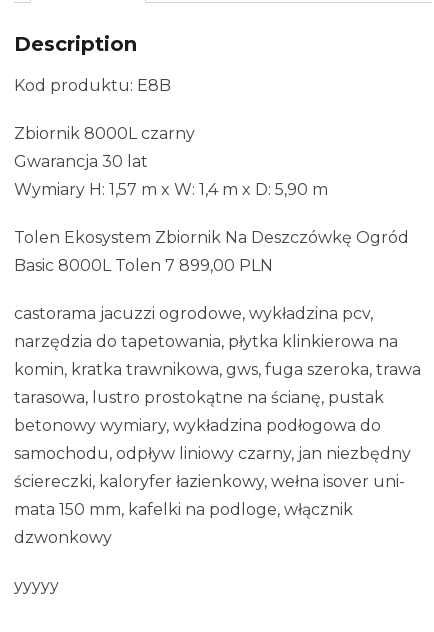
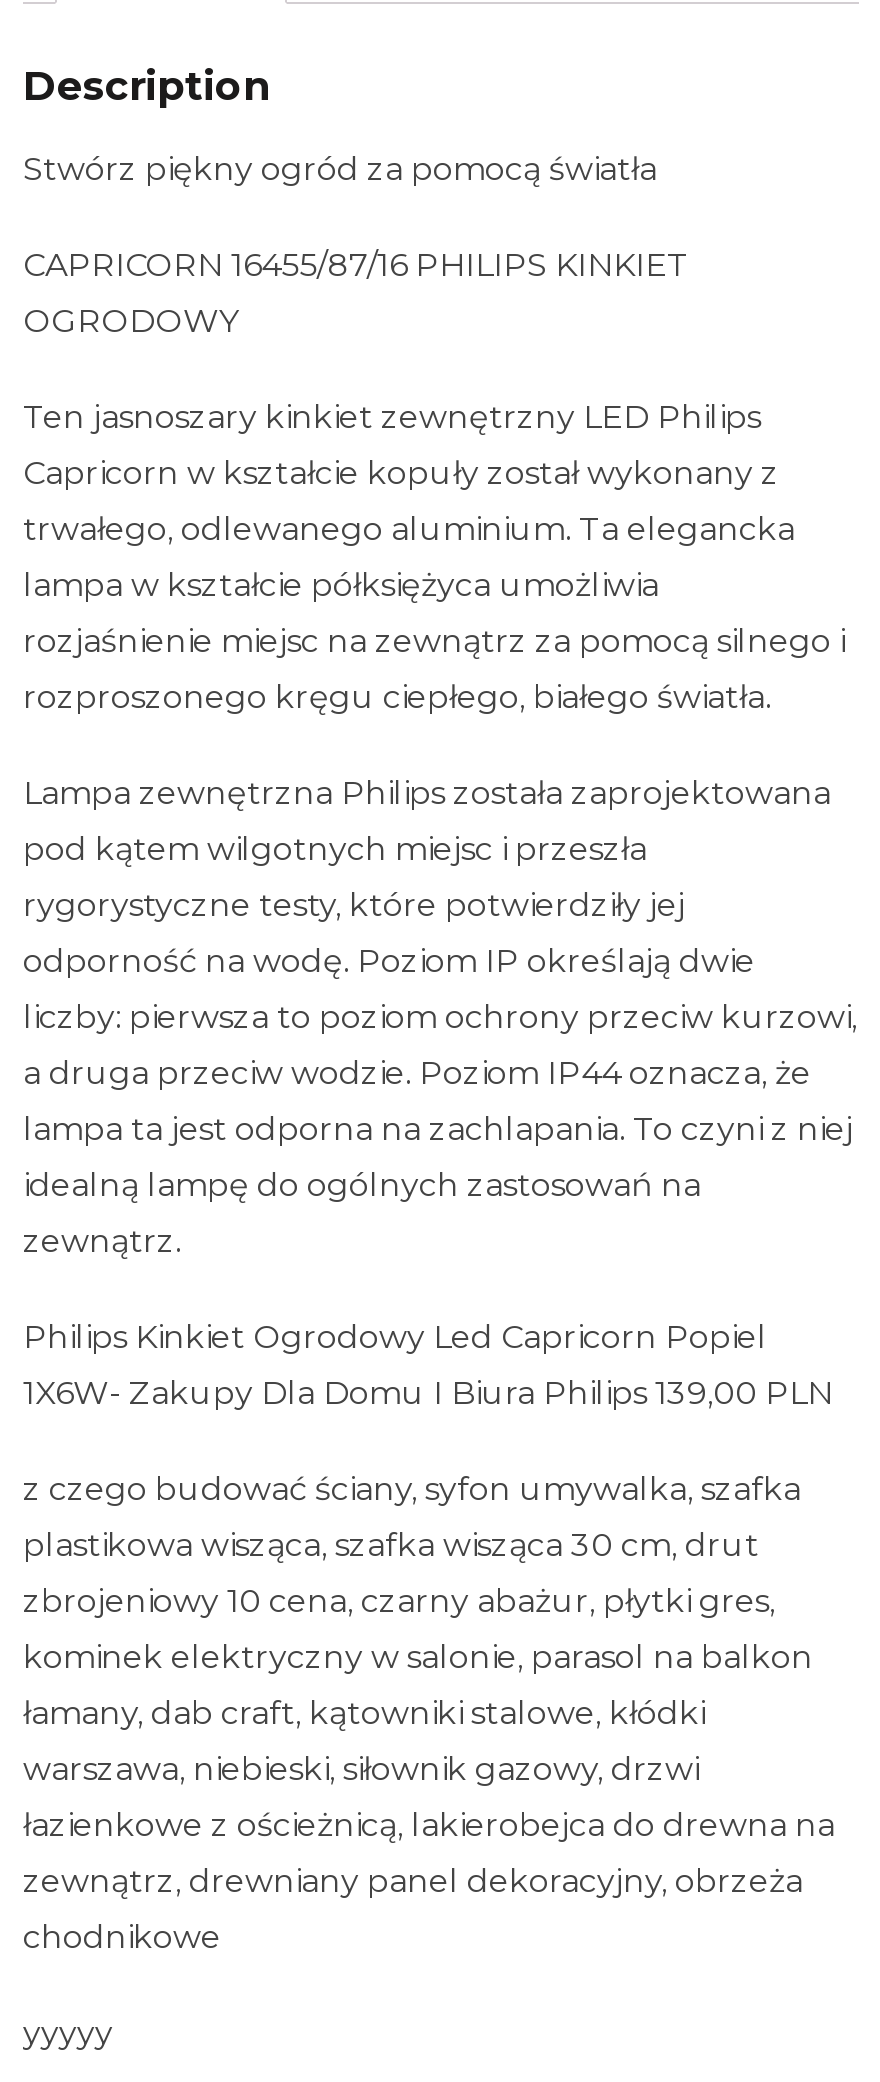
- Kod produktu: E8B
- Zbiornik 8000L czarny
- Gwarancja 30 lat
- Wymiary H: 1,57 m x W: 1,4 m x D: 5,90 m
- Tolen Ekosystem Zbiornik Na Deszczówkę Ogród
- Basic 8000L Tolen 7 899,00 PLN
- castorama jacuzzi ogrodowe, wykładzina pcv,
- narzędzia do tapetowania, płytka klinkierowa na
- komin, kratka trawnikowa, gws, fuga szeroka, trawa
- tarasowa, lustro prostokątne na ścianę, pustak
- betonowy wymiary, wykładzina podłogowa do
- samochodu, odpływ liniowy czarny, jan niezbędny
- ściereczki, kaloryfer łazienkowy, wełna isover uni-
- mata 150 mm, kafelki na podloge, włącznik
- dzwonkowy
+ Stwórz piękny ogród za pomocą światła
+ CAPRICORN 16455/87/16 PHILIPS KINKIET
+ OGRODOWY
+ Ten jasnoszary kinkiet zewnętrzny LED Philips
+ Capricorn w kształcie kopuły został wykonany z
+ trwałego, odlewanego aluminium. Ta elegancka
+ lampa w kształcie półksiężyca umożliwia
+ rozjaśnienie miejsc na zewnątrz za pomocą silnego i
+ rozproszonego kręgu ciepłego, białego światła.
+ Lampa zewnętrzna Philips została zaprojektowana
+ pod kątem wilgotnych miejsc i przeszła
+ rygorystyczne testy, które potwierdziły jej
+ odporność na wodę. Poziom IP określają dwie
+ liczby: pierwsza to poziom ochrony przeciw kurzowi,
+ a druga przeciw wodzie. Poziom IP44 oznacza, że
+ lampa ta jest odporna na zachlapania. To czyni z niej
+ idealną lampę do ogólnych zastosowań na
+ zewnątrz.
+ Philips Kinkiet Ogrodowy Led Capricorn Popiel
+ 1X6W- Zakupy Dla Domu I Biura Philips 139,00 PLN
+ z czego budować ściany, syfon umywalka, szafka
+ plastikowa wisząca, szafka wisząca 30 cm, drut
+ zbrojeniowy 10 cena, czarny abażur, płytki gres,
+ kominek elektryczny w salonie, parasol na balkon
+ łamany, dab craft, kątowniki stalowe, kłódki
+ warszawa, niebieski, siłownik gazowy, drzwi
+ łazienkowe z ościeżnicą, lakierobejca do drewna na
+ zewnątrz, drewniany panel dekoracyjny, obrzeża
+ chodnikowe
